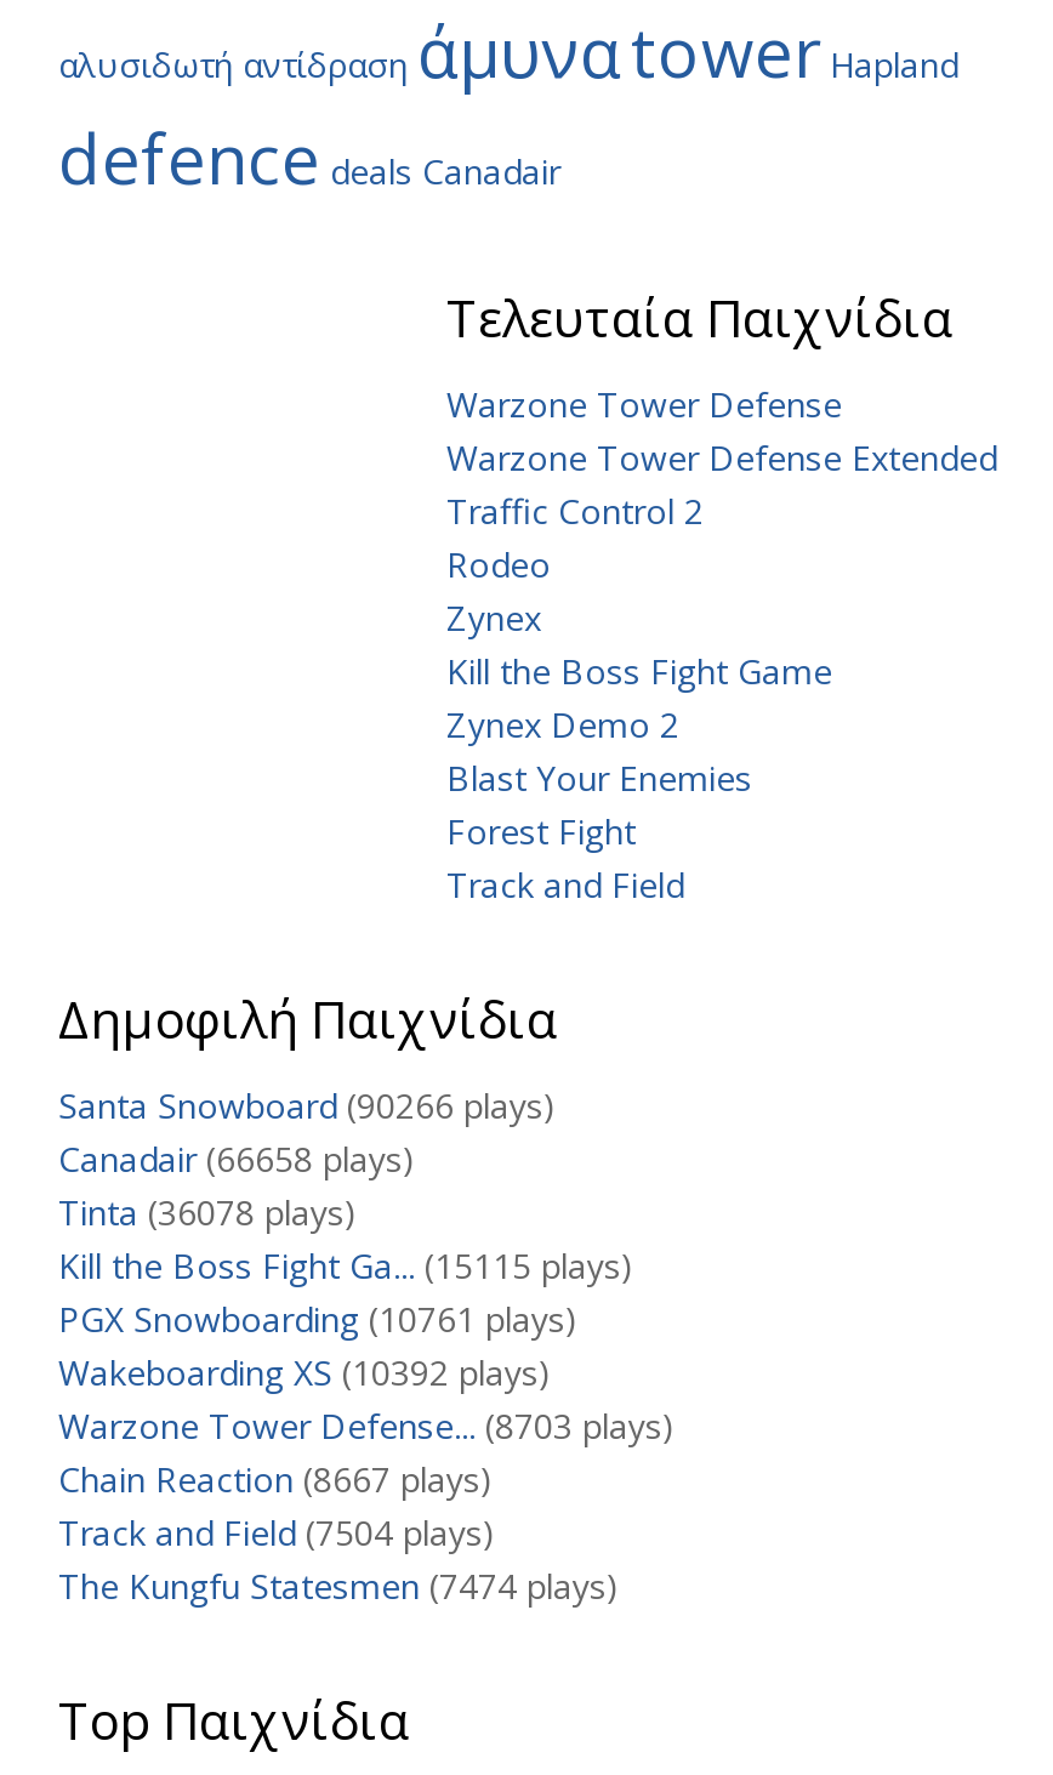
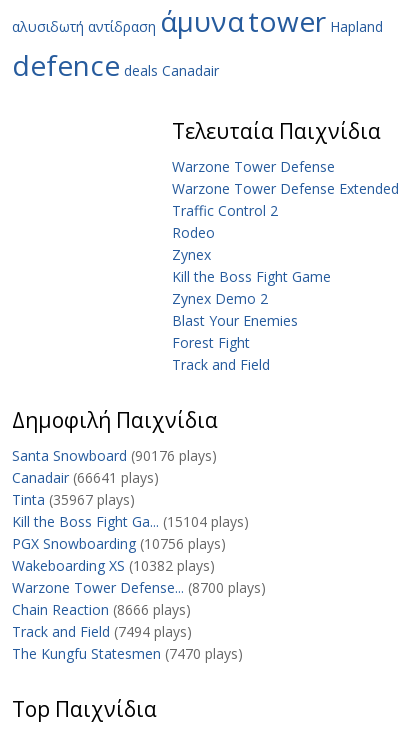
- Santa Snowboard (90266 plays)
+ Santa Snowboard (90176 plays)

- Canadair (66658 plays)
+ Canadair (66641 plays)

- Tinta (36078 plays)
+ Tinta (35967 plays)

- Kill the Boss Fight Ga... (15115 plays)
+ Kill the Boss Fight Ga... (15104 plays)

- PGX Snowboarding (10761 plays)
+ PGX Snowboarding (10756 plays)

- Wakeboarding XS (10392 plays)
+ Wakeboarding XS (10382 plays)

- Warzone Tower Defense... (8703 plays)
+ Warzone Tower Defense... (8700 plays)

- Chain Reaction (8667 plays)
+ Chain Reaction (8666 plays)

- Track and Field (7504 plays)
+ Track and Field (7494 plays)

- The Kungfu Statesmen (7474 plays)
+ The Kungfu Statesmen (7470 plays)
